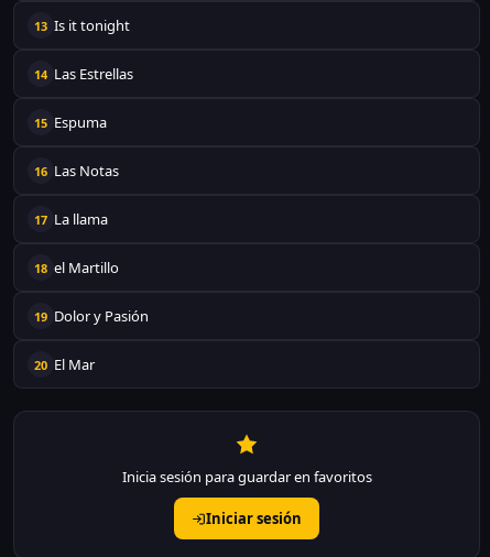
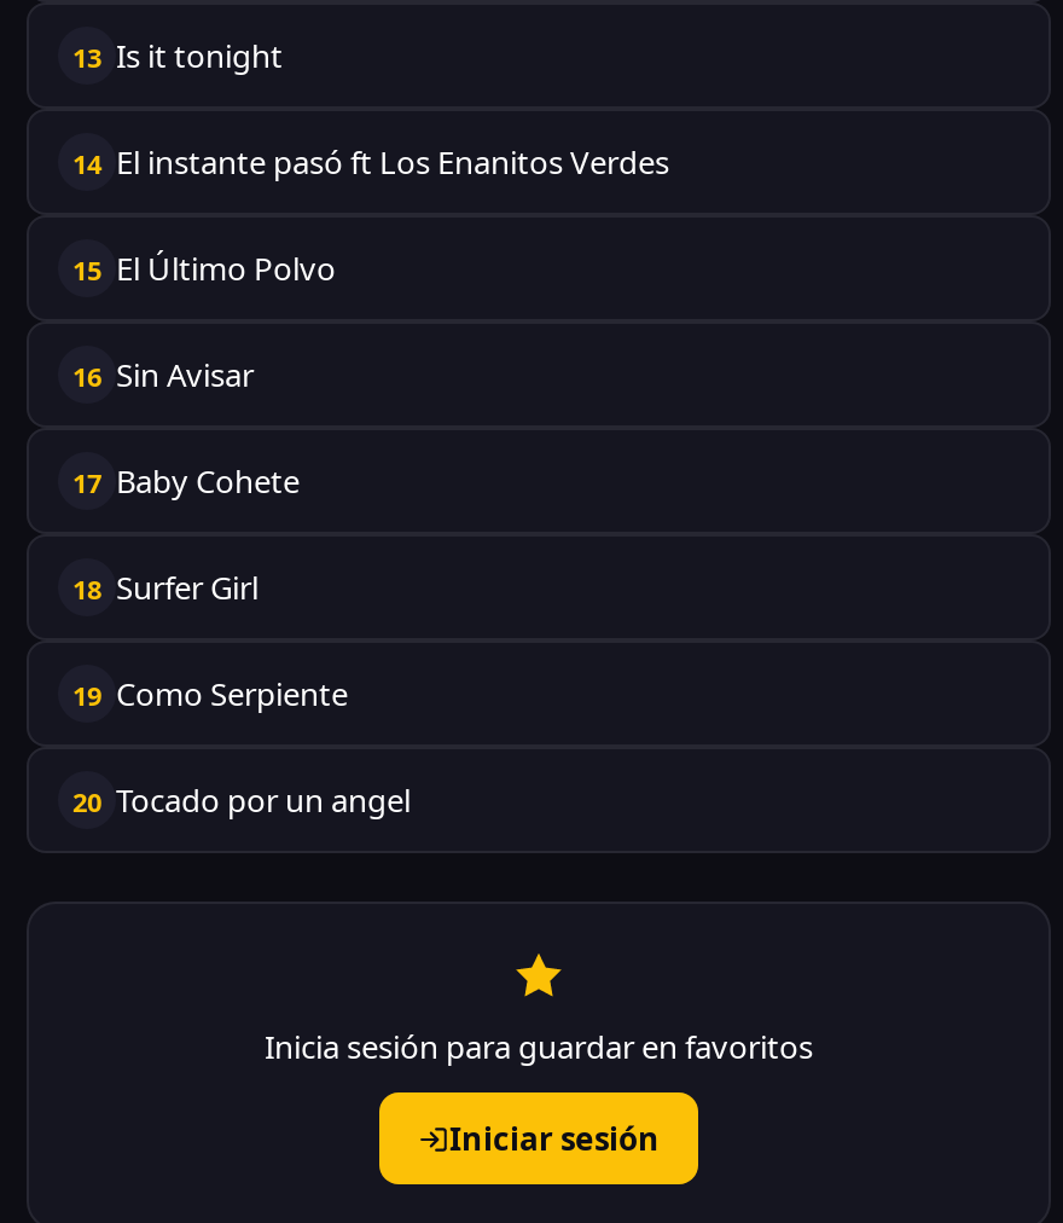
- 14 Las Estrellas
+ 14 El instante pasó ft Los Enanitos Verdes

- 15 Espuma
+ 15 El Último Polvo

- 16 Las Notas
+ 16 Sin Avisar

- 17 La llama
+ 17 Baby Cohete

- 18 el Martillo
+ 18 Surfer Girl

- 19 Dolor y Pasión
+ 19 Como Serpiente

- 20 El Mar
+ 20 Tocado por un angel
